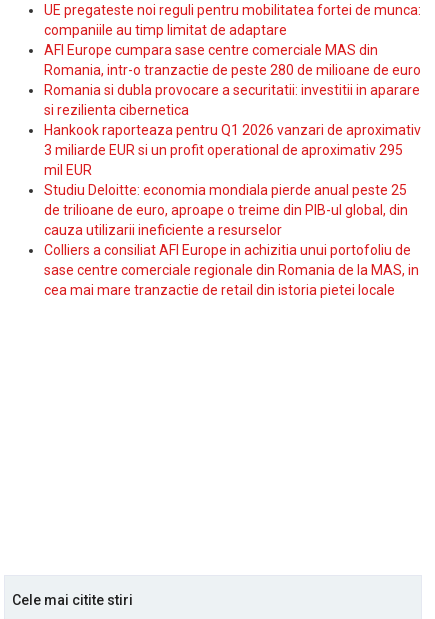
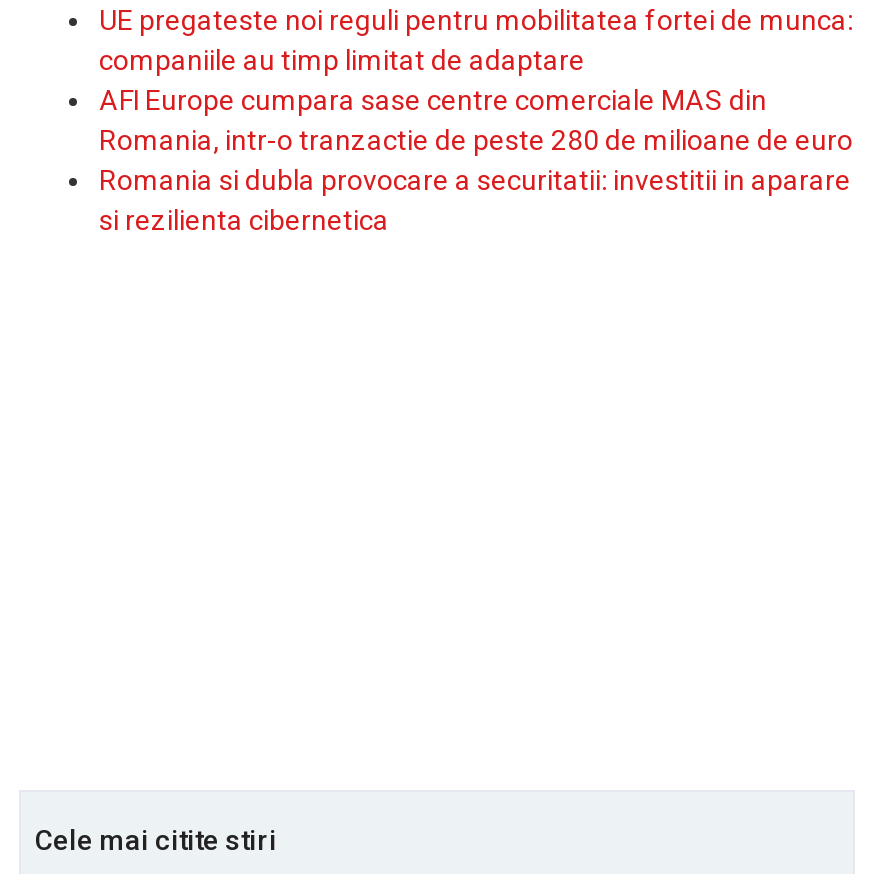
- Hankook raporteaza pentru Q1 2026 vanzari de aproximativ
- 3 miliarde EUR si un profit operational de aproximativ 295
- mil EUR
- Studiu Deloitte: economia mondiala pierde anual peste 25
- de trilioane de euro, aproape o treime din PIB-ul global, din
- cauza utilizarii ineficiente a resurselor
- Colliers a consiliat AFI Europe in achizitia unui portofoliu de
- sase centre comerciale regionale din Romania de la MAS, in
- cea mai mare tranzactie de retail din istoria pietei locale
